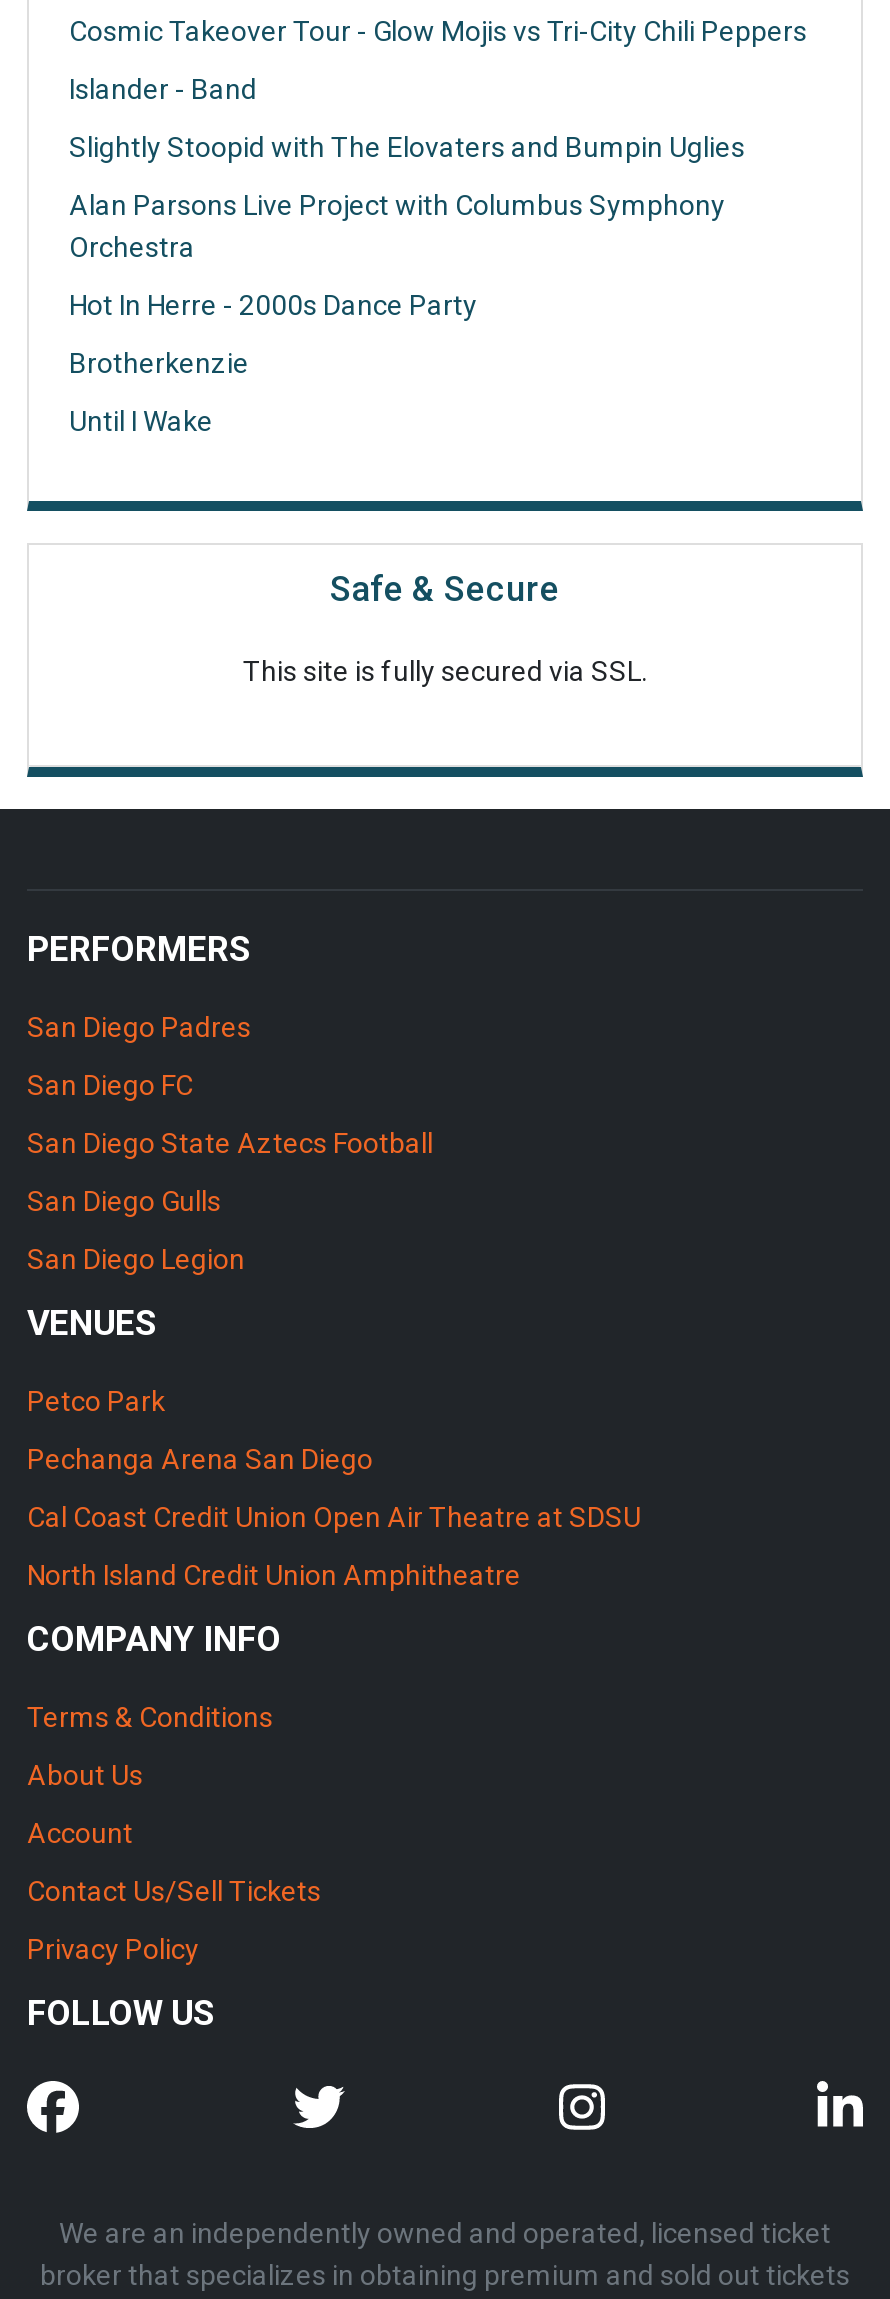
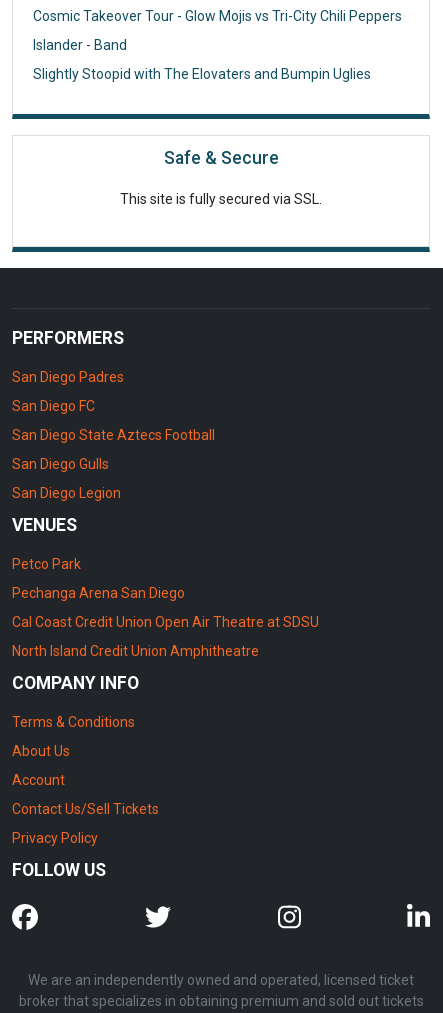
- Alan Parsons Live Project with Columbus Symphony
- Orchestra
- Hot In Herre - 2000s Dance Party
- Brotherkenzie
- Until I Wake
